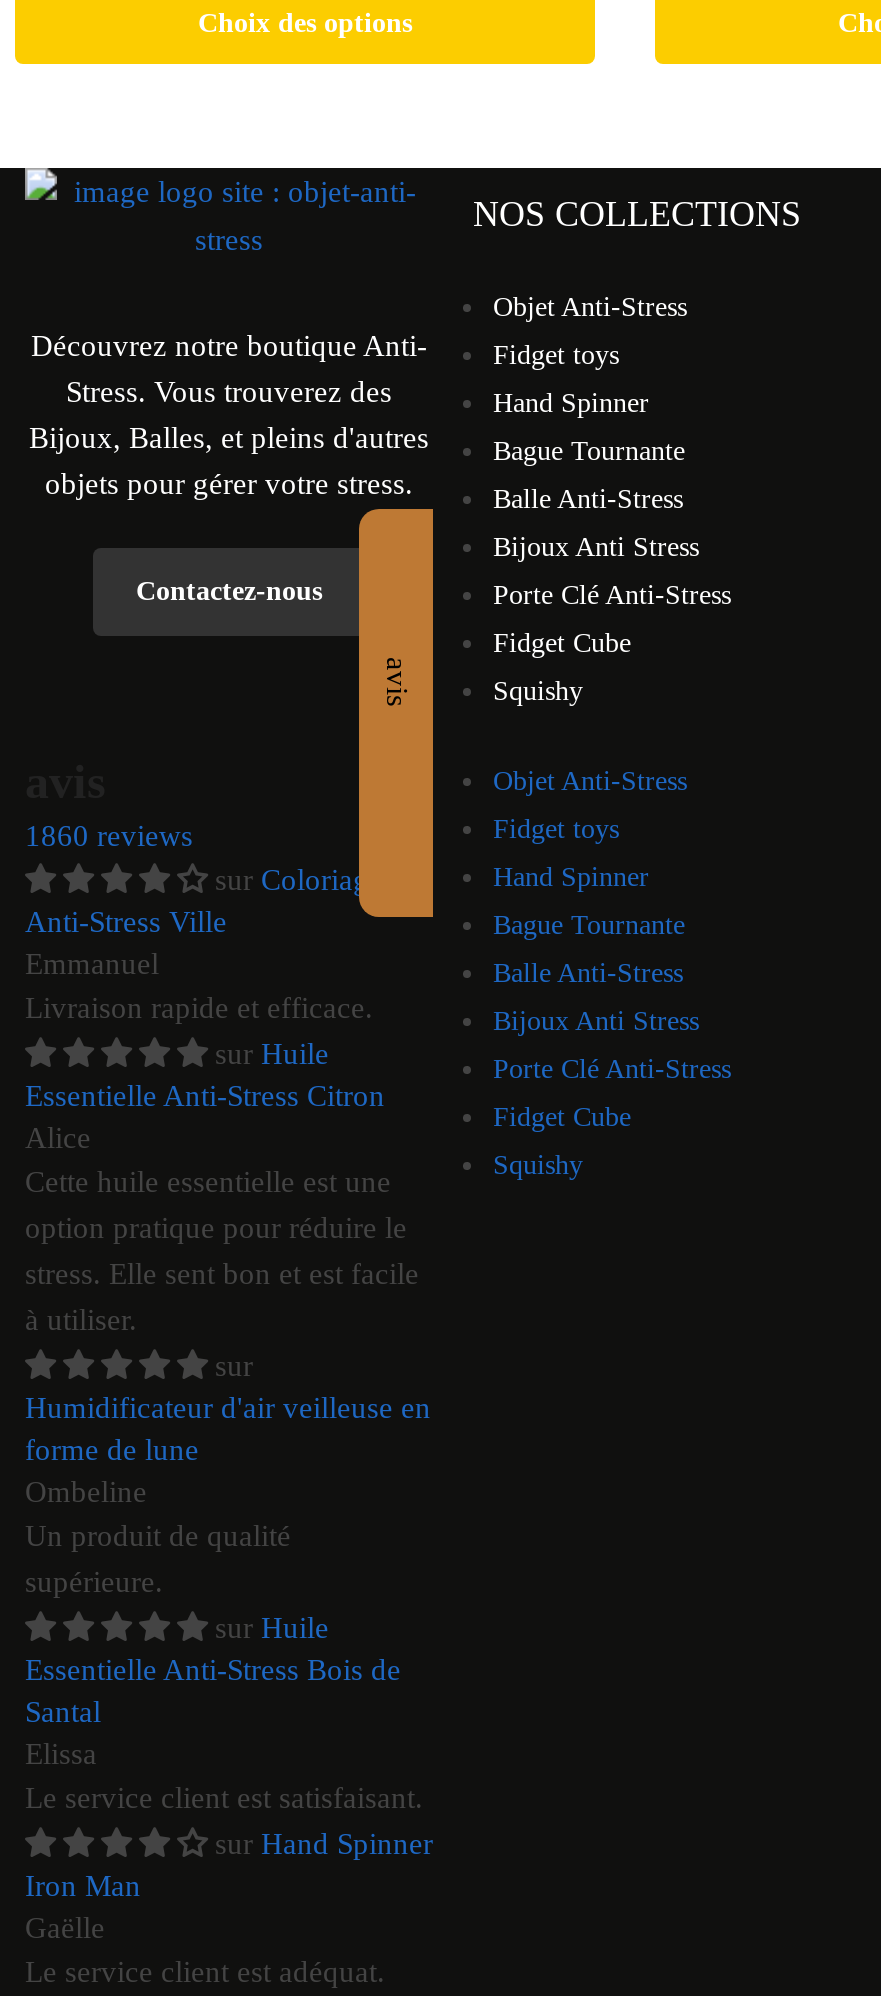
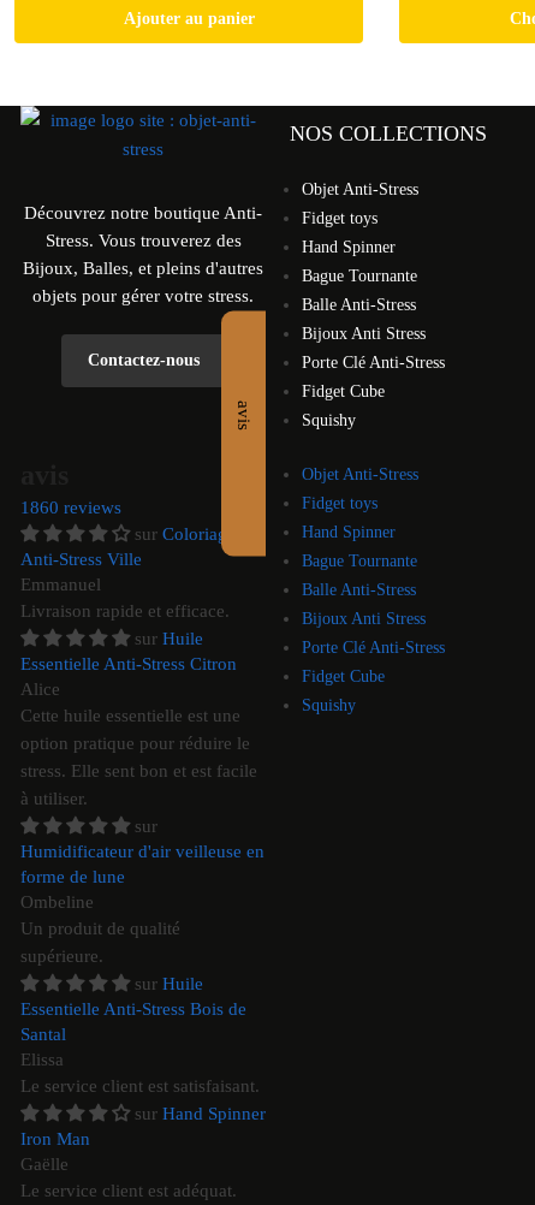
- Choix des options
+ Ajouter au panier
